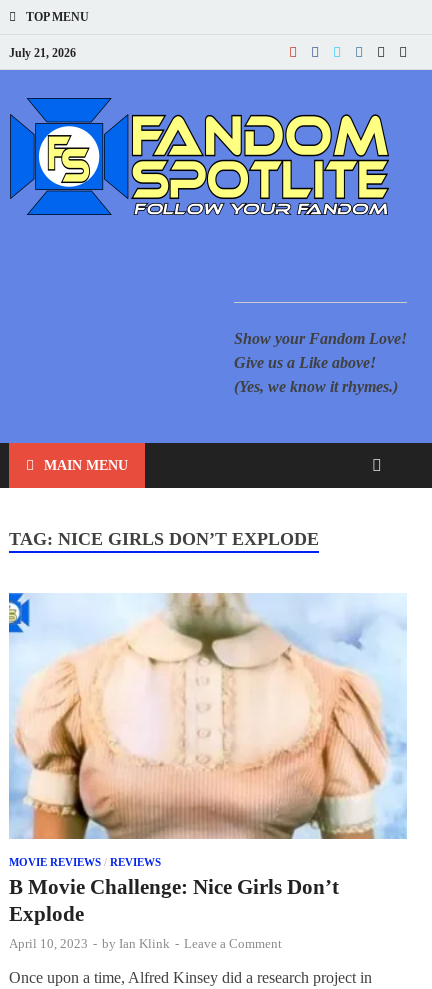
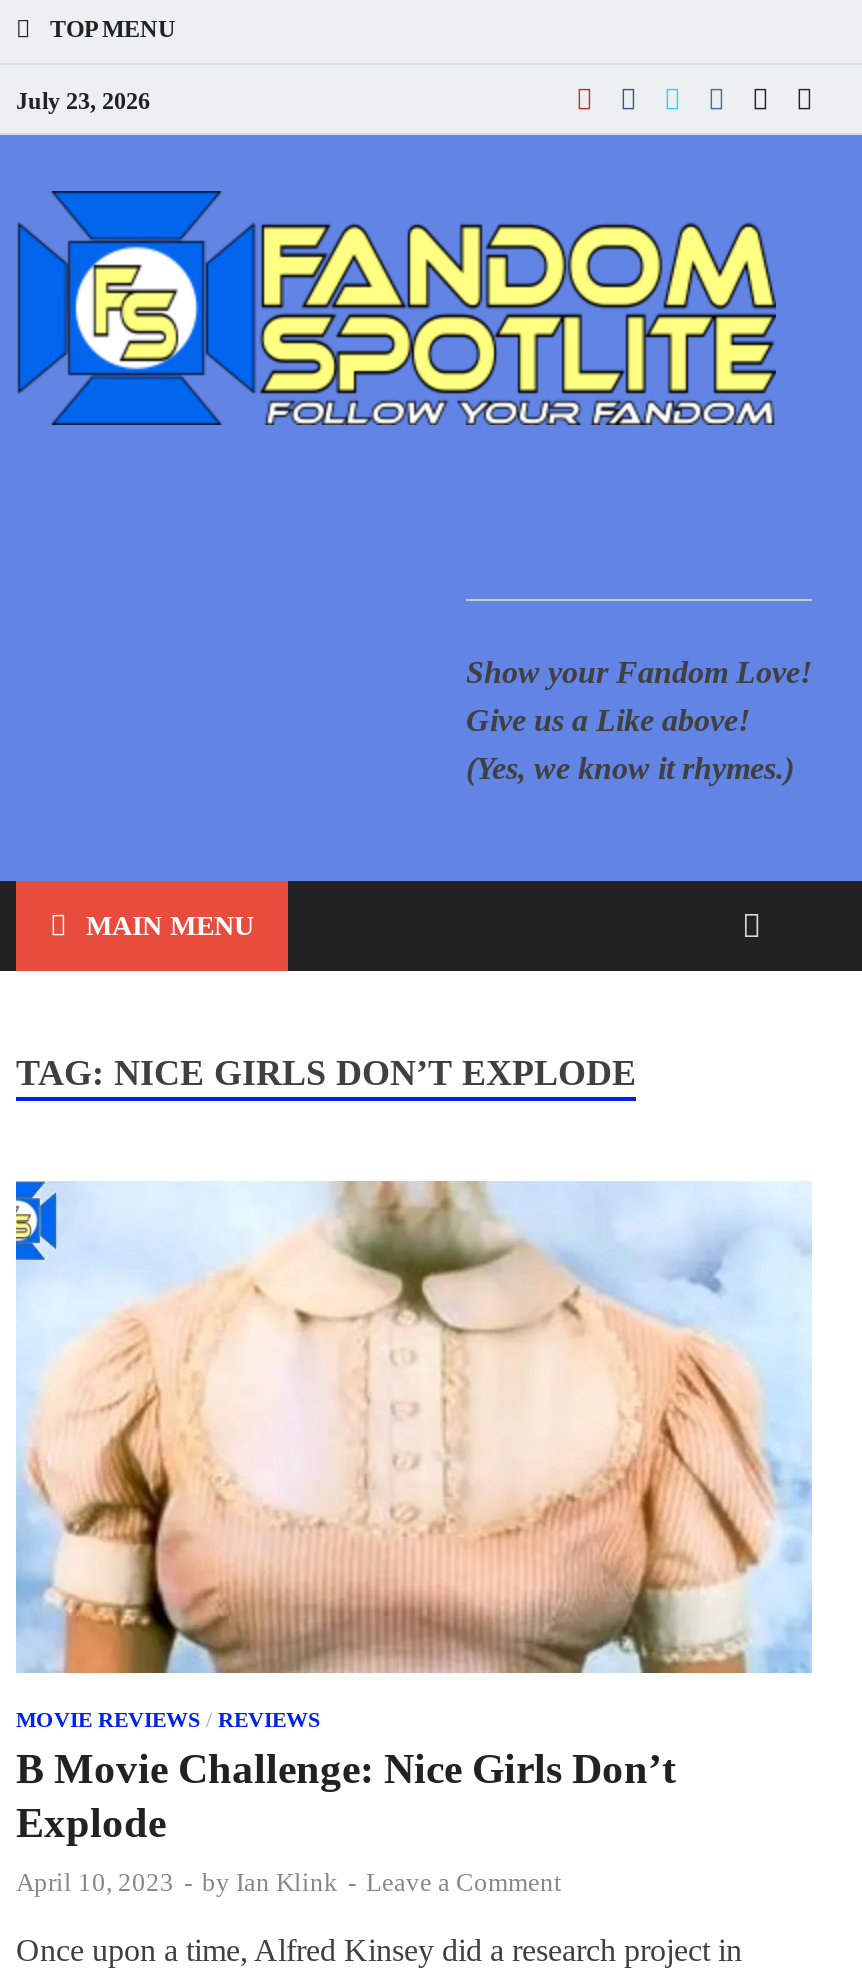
- July 21, 2026
+ July 23, 2026
